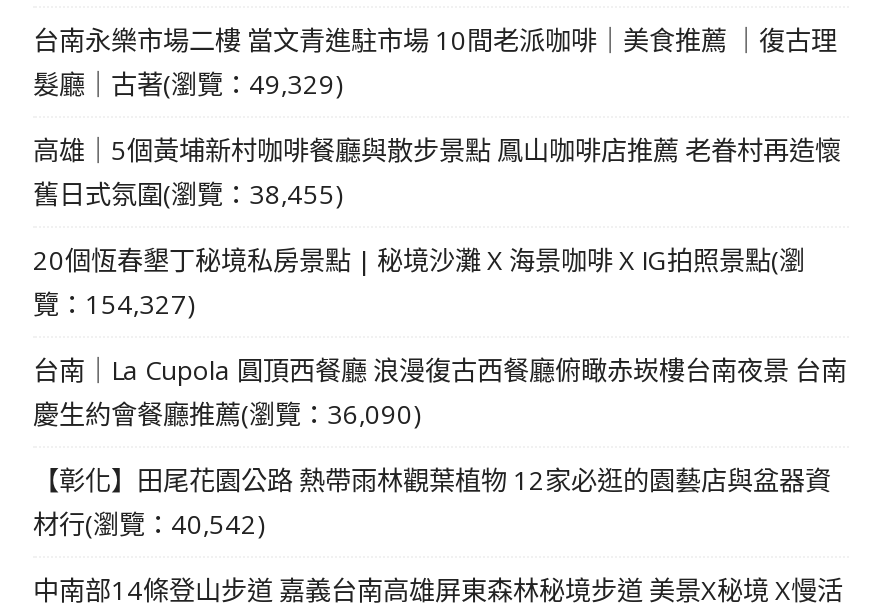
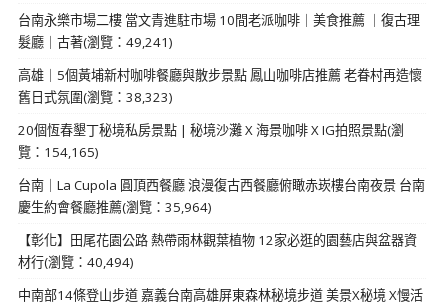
- 髮廳｜古著(瀏覽：49,329)
+ 髮廳｜古著(瀏覽：49,241)

- 舊日式氛圍(瀏覽：38,455)
+ 舊日式氛圍(瀏覽：38,323)

- 覽：154,327)
+ 覽：154,165)

- 慶生約會餐廳推薦(瀏覽：36,090)
+ 慶生約會餐廳推薦(瀏覽：35,964)

- 材行(瀏覽：40,542)
+ 材行(瀏覽：40,494)
